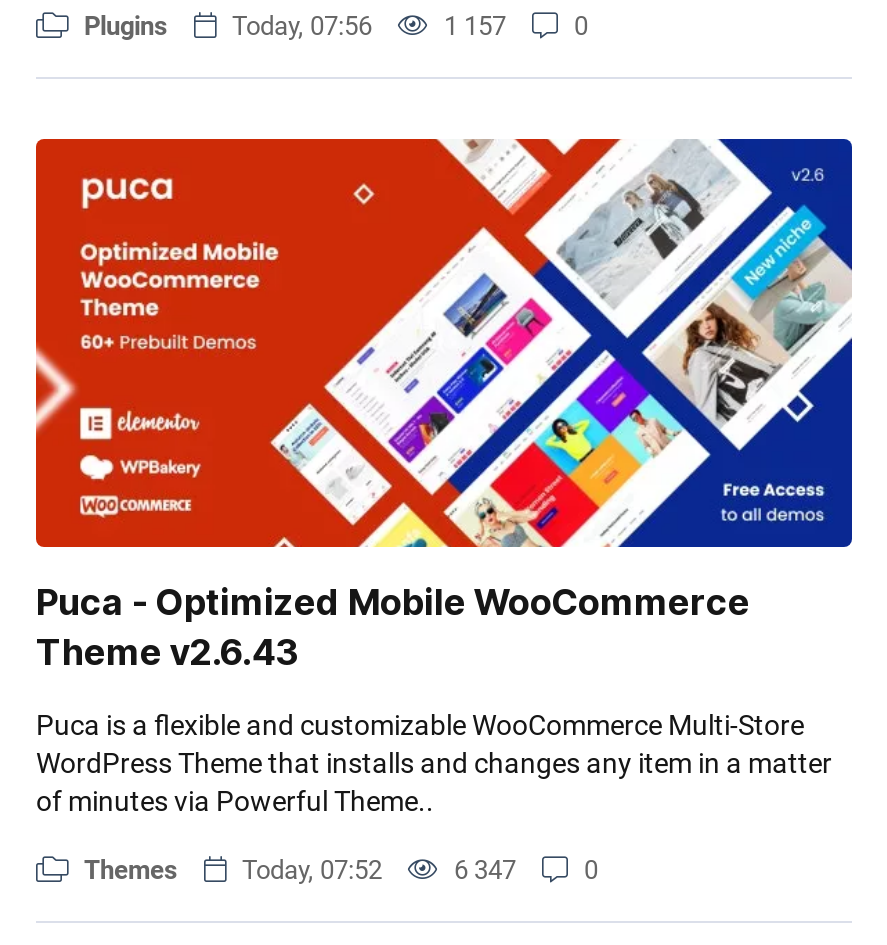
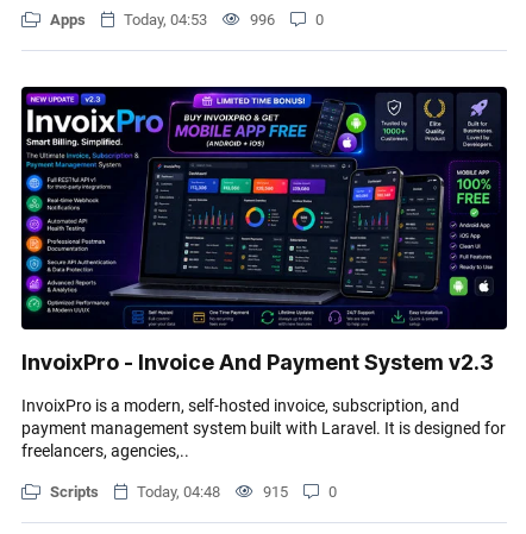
- Plugins
- Today, 07:56
- 1 157
+ Apps
+ Today, 04:53
+ 996

- [image]
- Puca - Optimized Mobile WooCommerce
- Theme v2.6.43
+ [image]
+ InvoixPro - Invoice And Payment System v2.3

- Puca is a flexible and customizable WooCommerce Multi-Store
- WordPress Theme that installs and changes any item in a matter
- of minutes via Powerful Theme..
+ InvoixPro is a modern, self-hosted invoice, subscription, and
+ payment management system built with Laravel. It is designed for
+ freelancers, agencies,..

- Themes
- Today, 07:52
- 6 347
+ Scripts
+ Today, 04:48
+ 915
